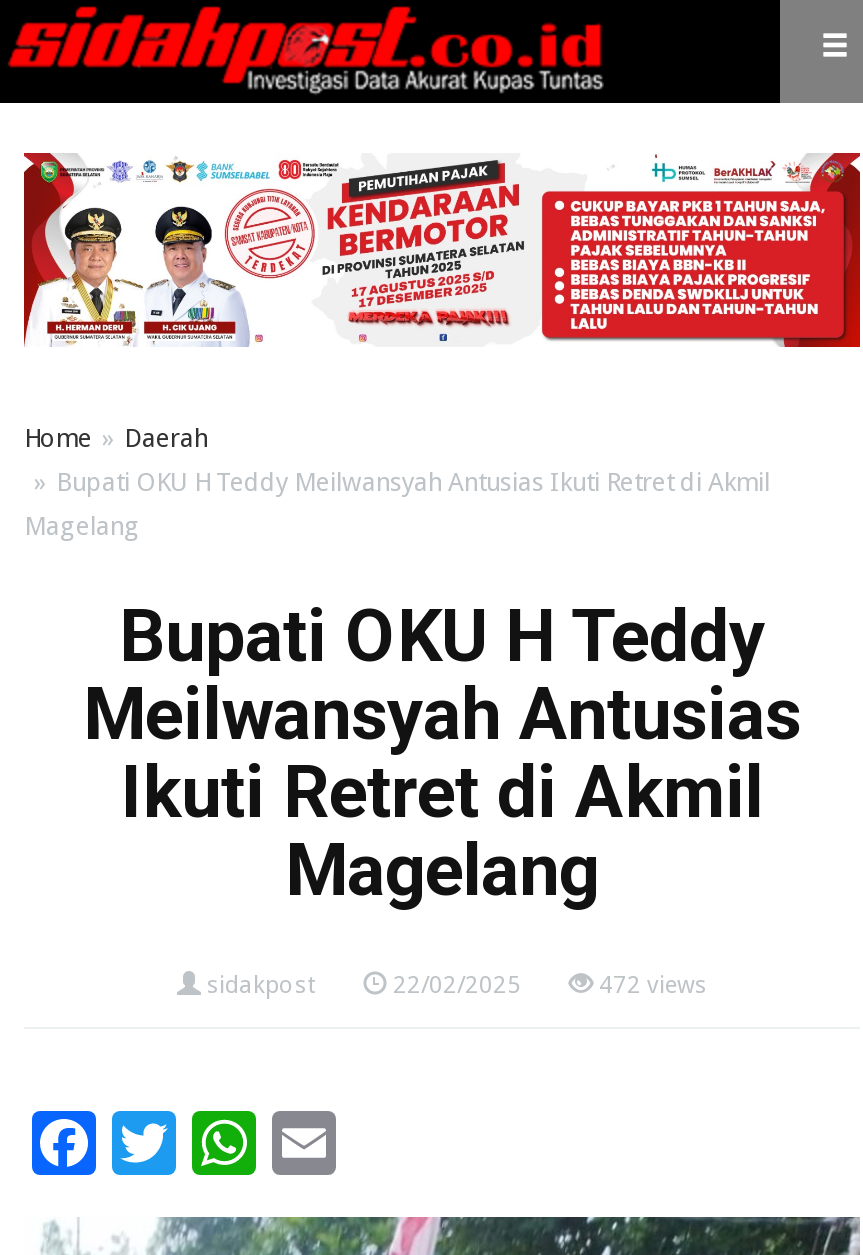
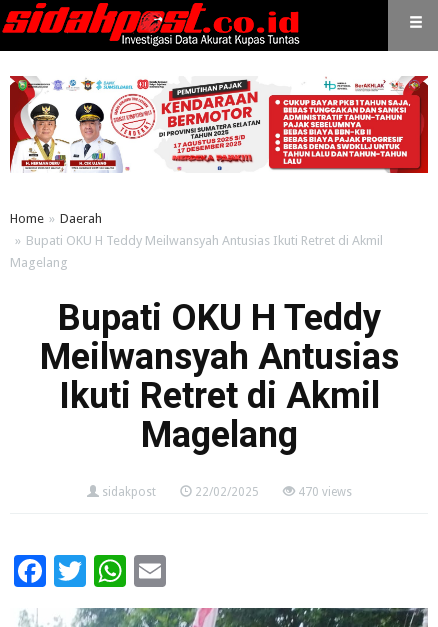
- 472 views
+ 470 views
